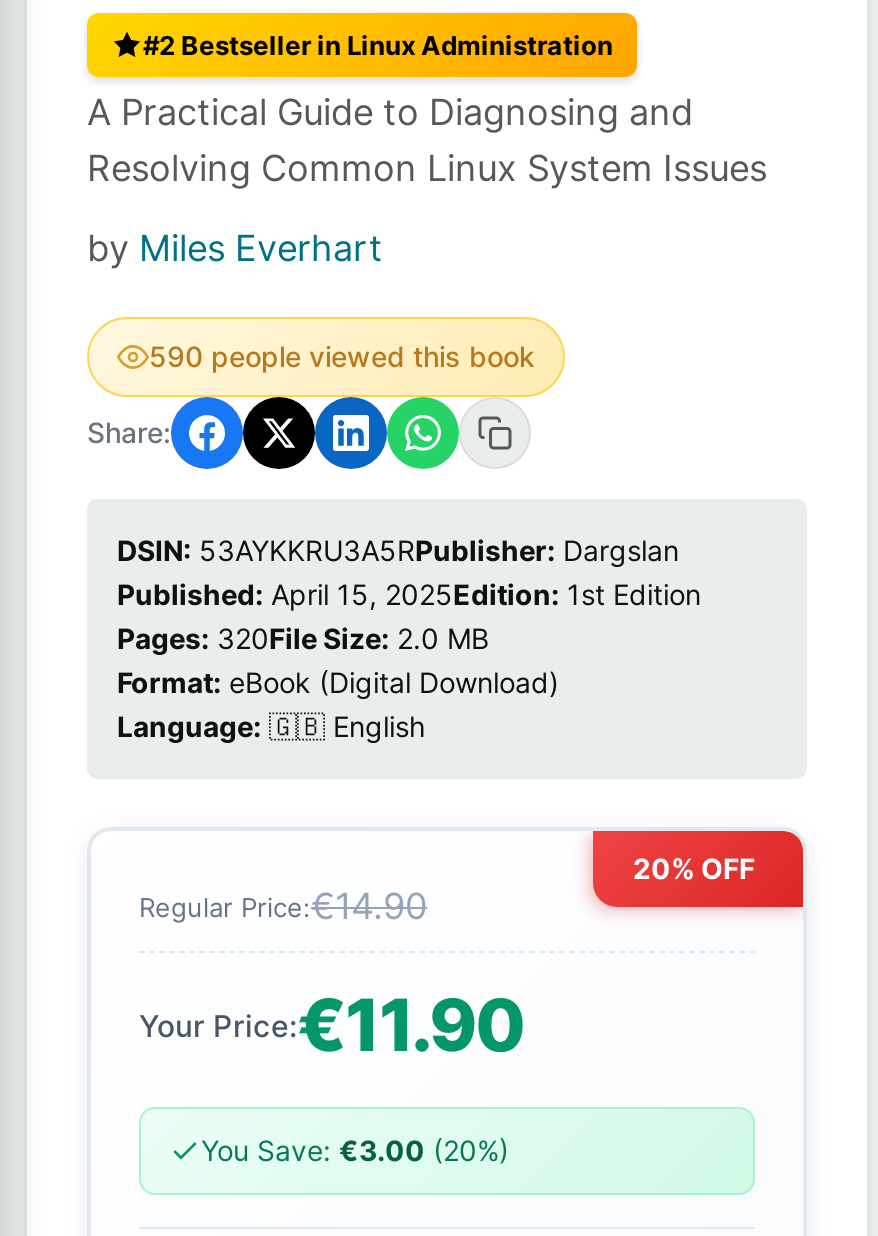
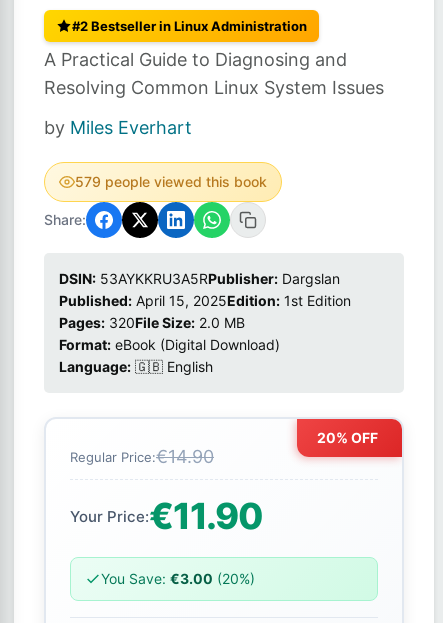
- 590 people viewed this book
+ 579 people viewed this book
